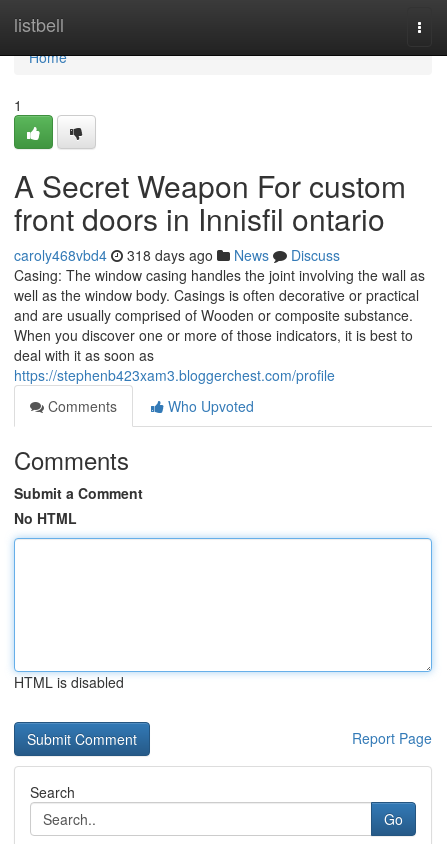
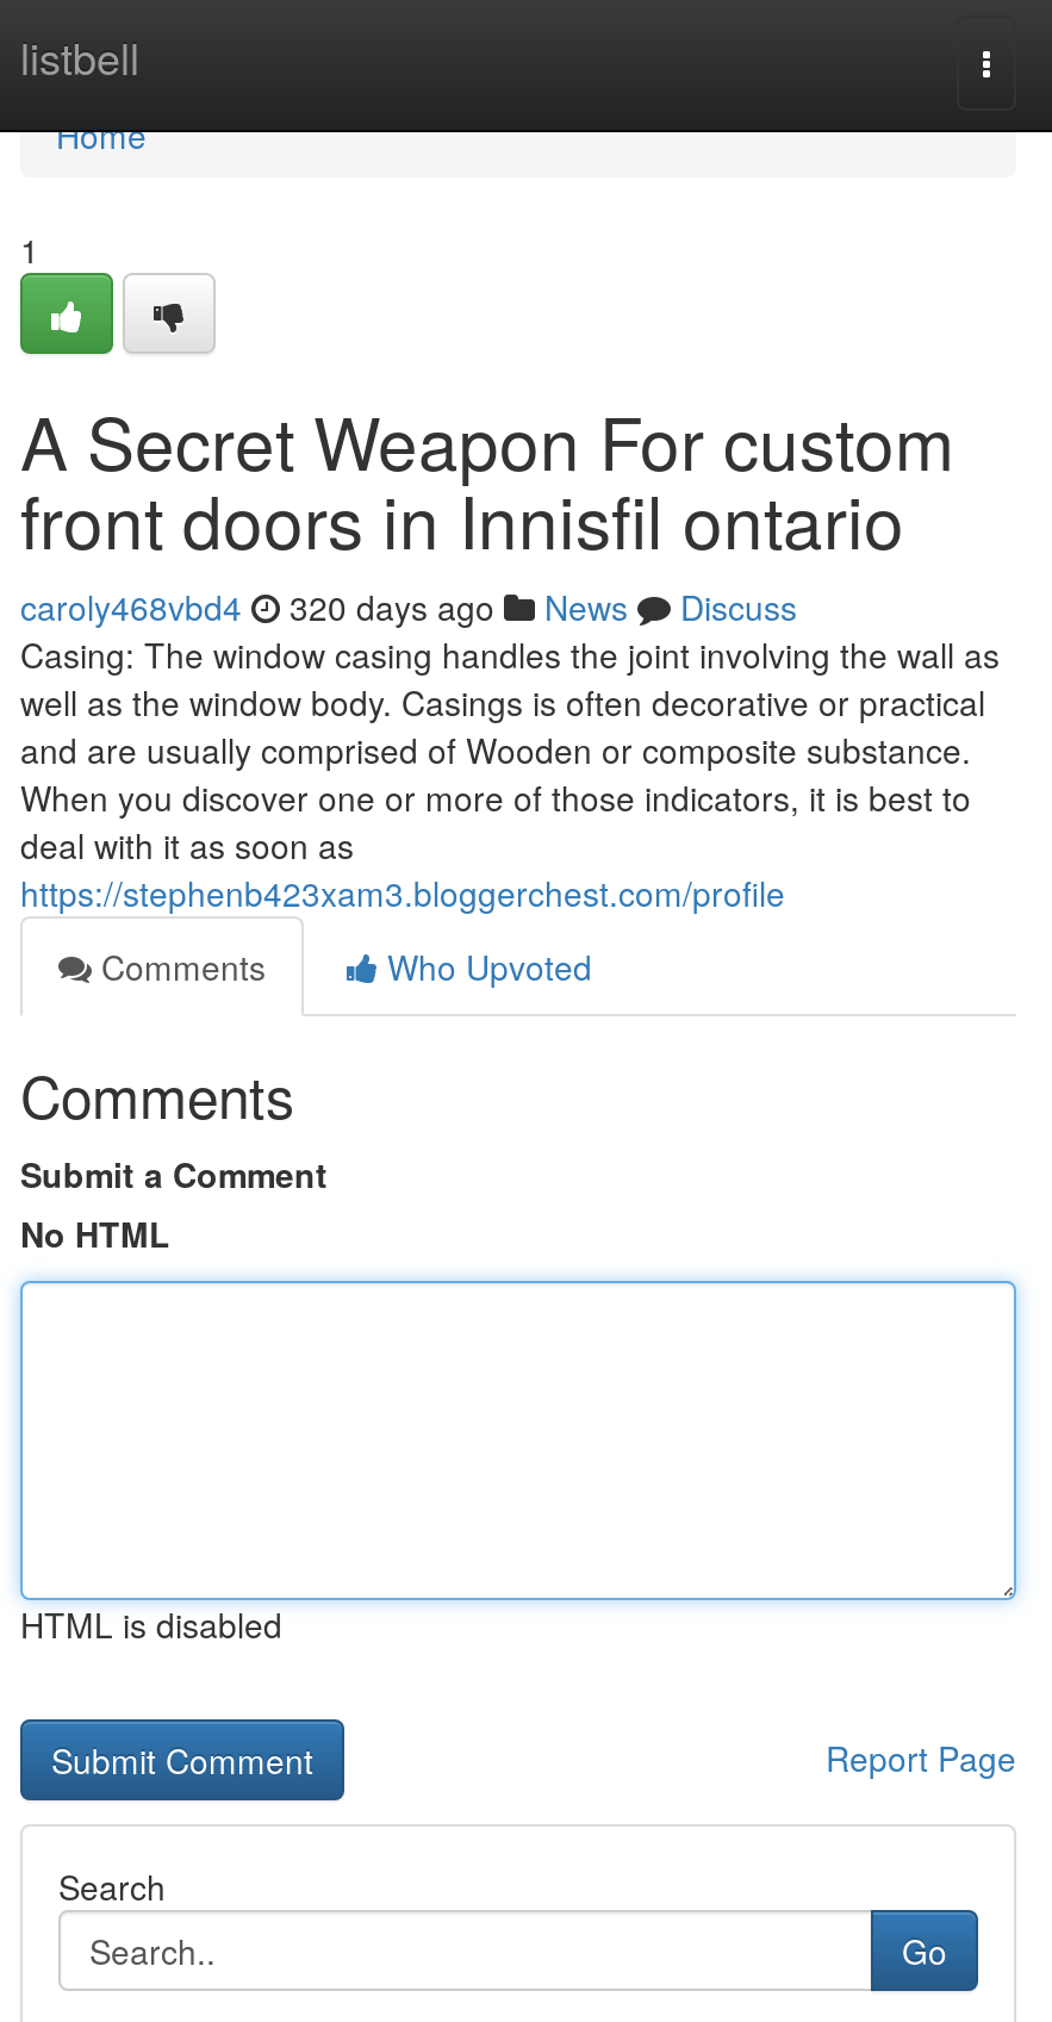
- caroly468vbd4 318 days ago News Discuss
+ caroly468vbd4 320 days ago News Discuss
